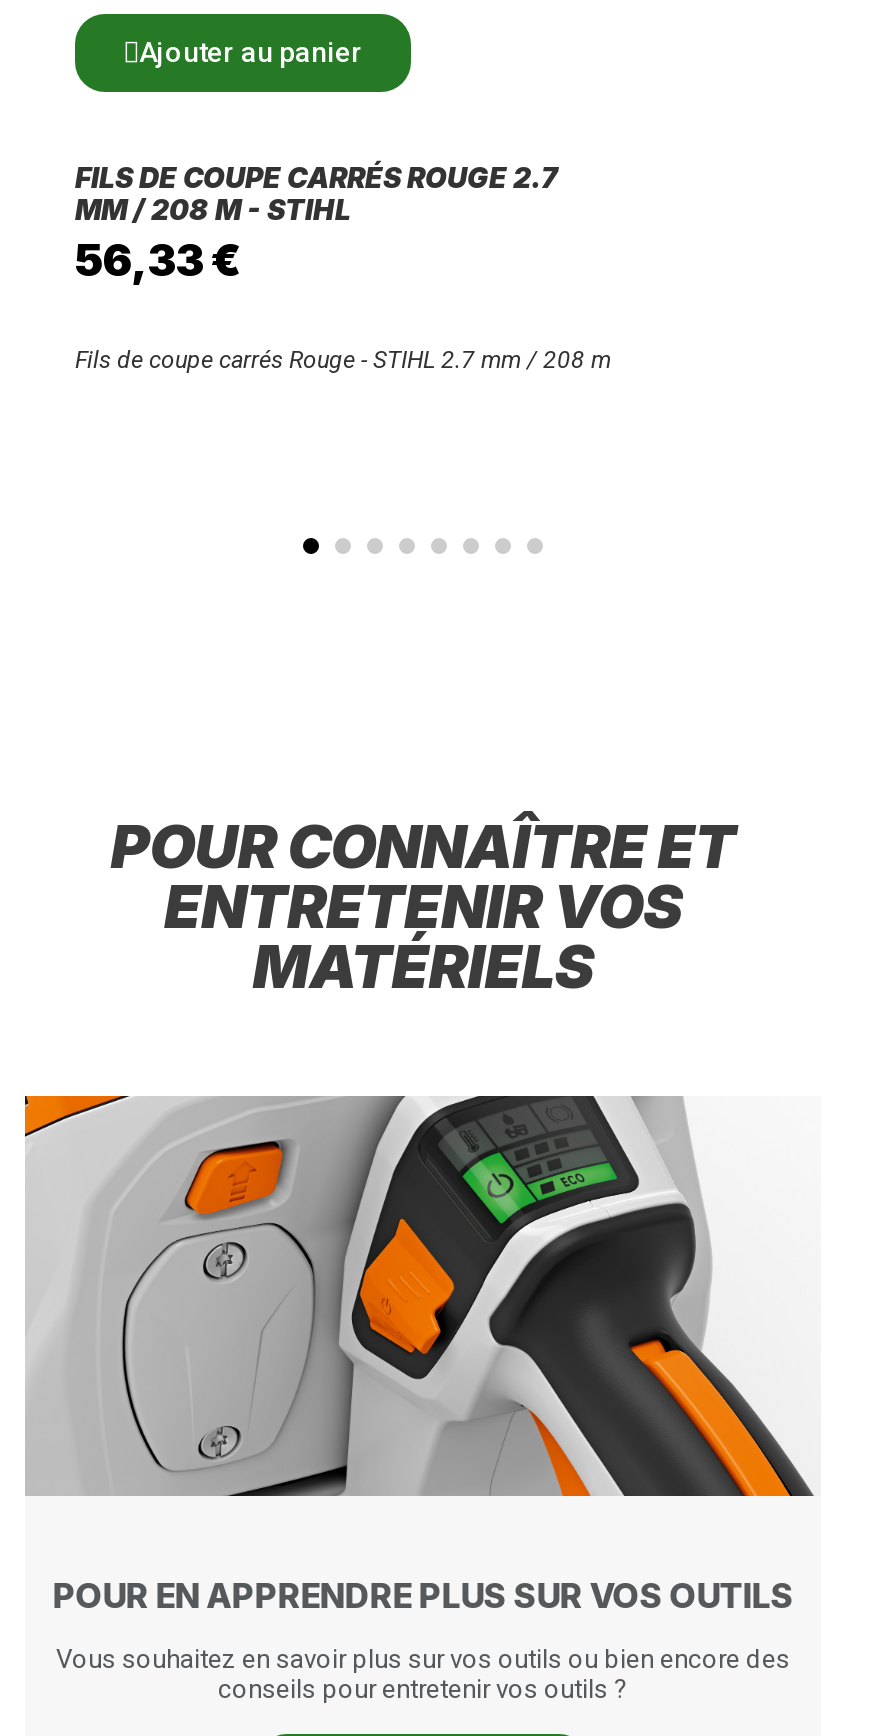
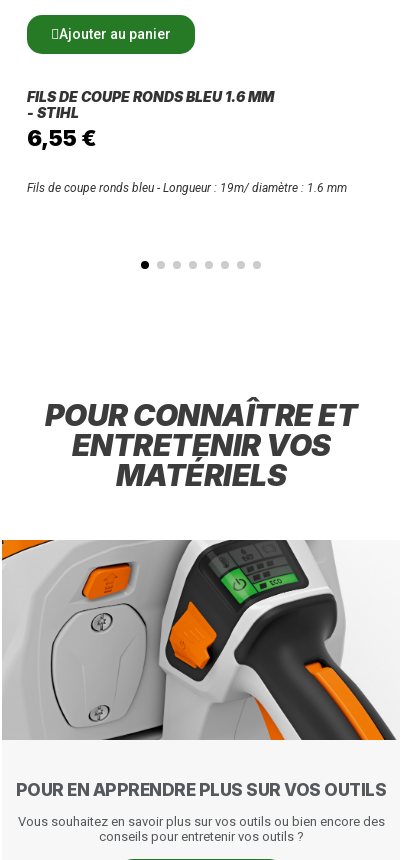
- FILS DE COUPE CARRÉS ROUGE 2.7
- MM / 208 M - STIHL
- 56,33 €
+ FILS DE COUPE RONDS BLEU 1.6 MM
+ - STIHL
+ 6,55 €

- Fils de coupe carrés Rouge - STIHL 2.7 mm / 208 m
+ Fils de coupe ronds bleu - Longueur : 19m/ diamètre : 1.6 mm
